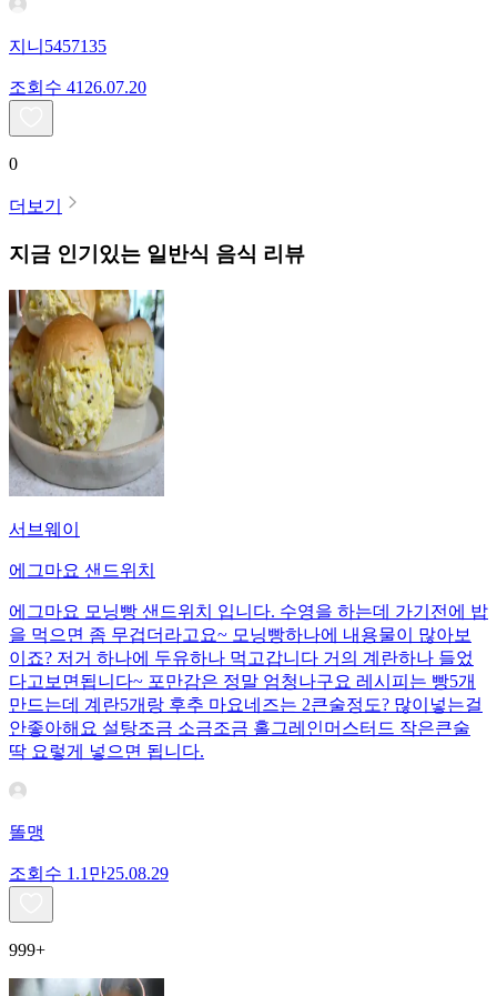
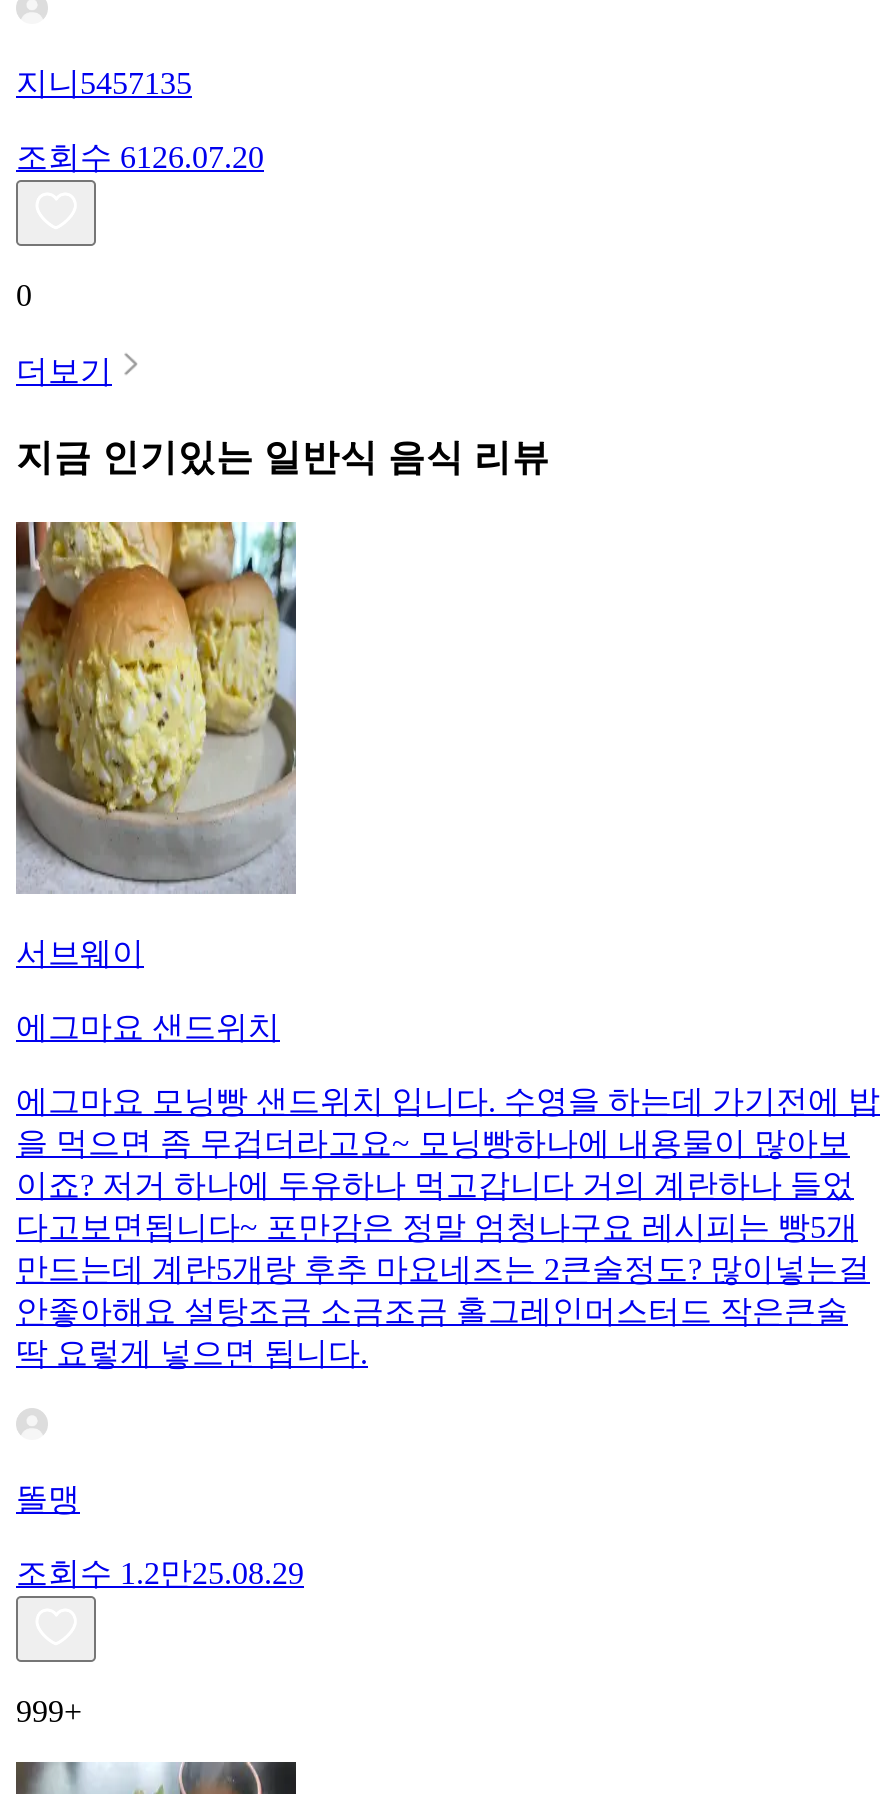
- 조회수 41 26.07.20
+ 조회수 61 26.07.20

- 조회수 1.1만 25.08.29
+ 조회수 1.2만 25.08.29
